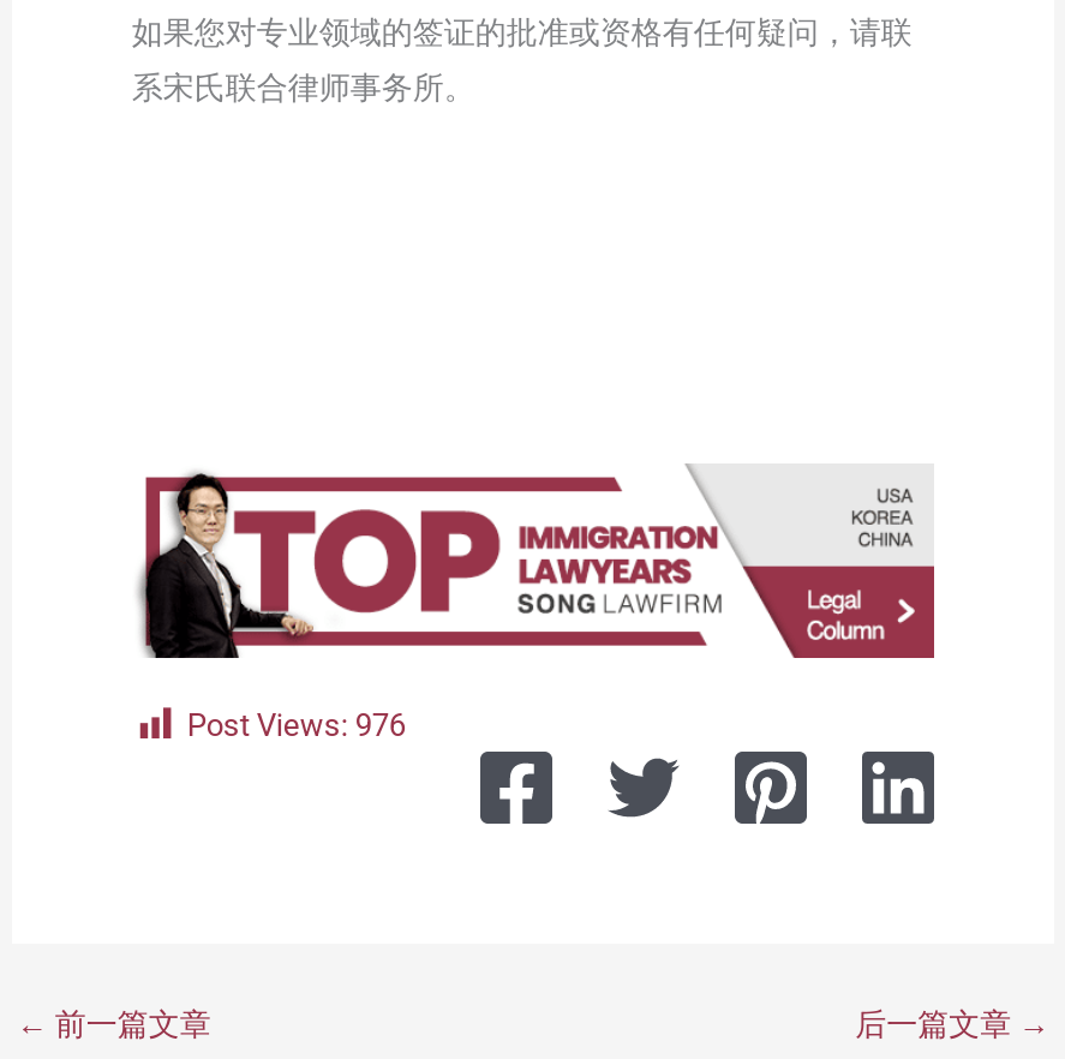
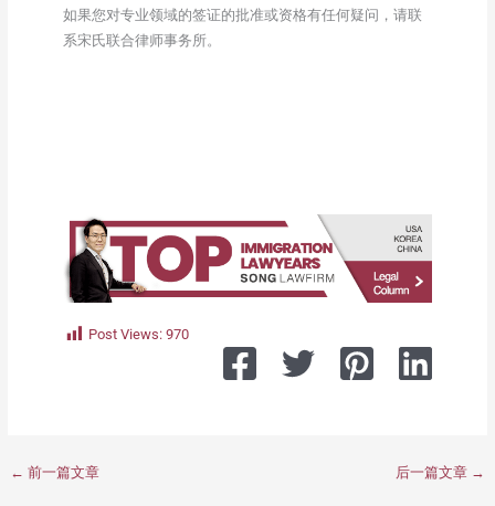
- Post Views: 976
+ Post Views: 970
